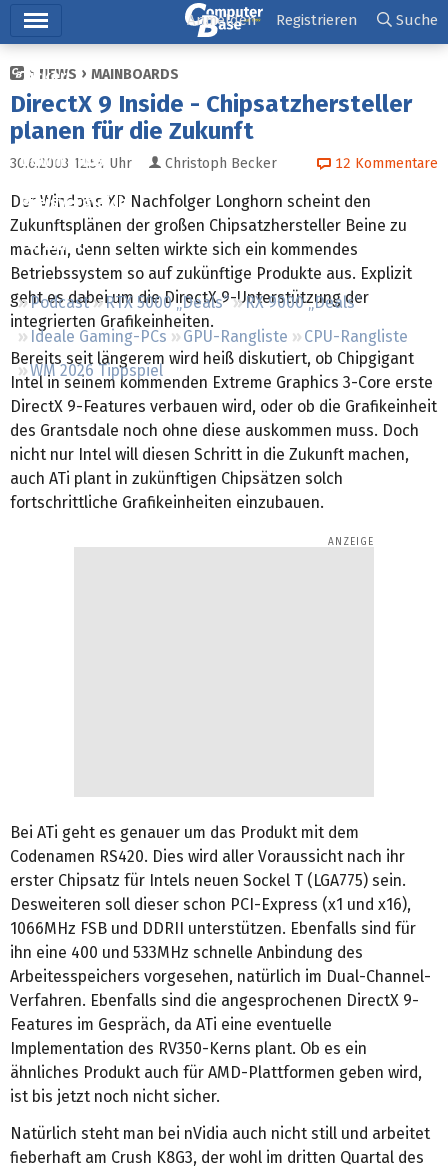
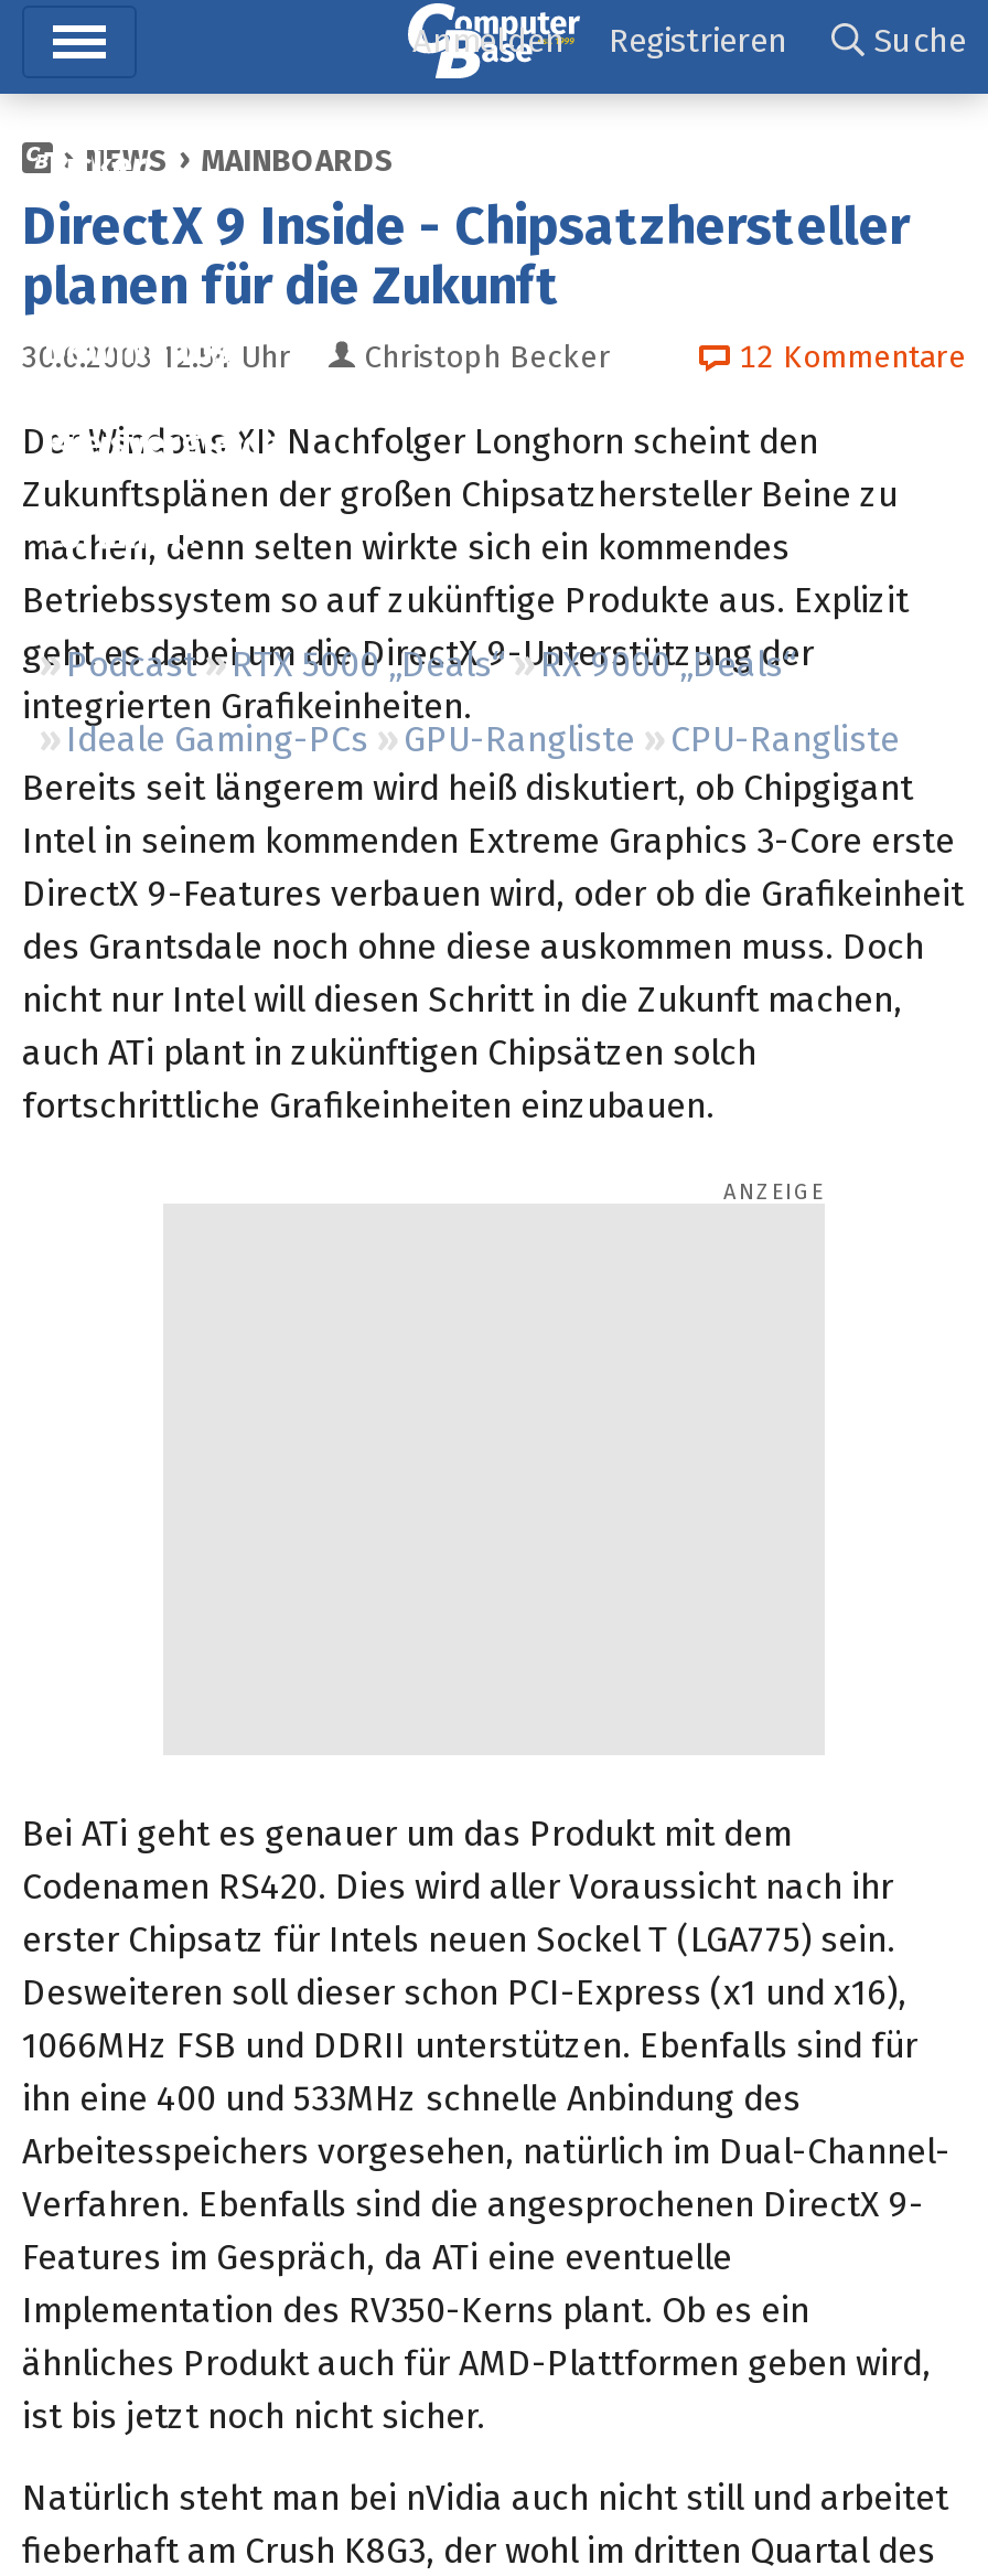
- WM 2026 Tippspiel
